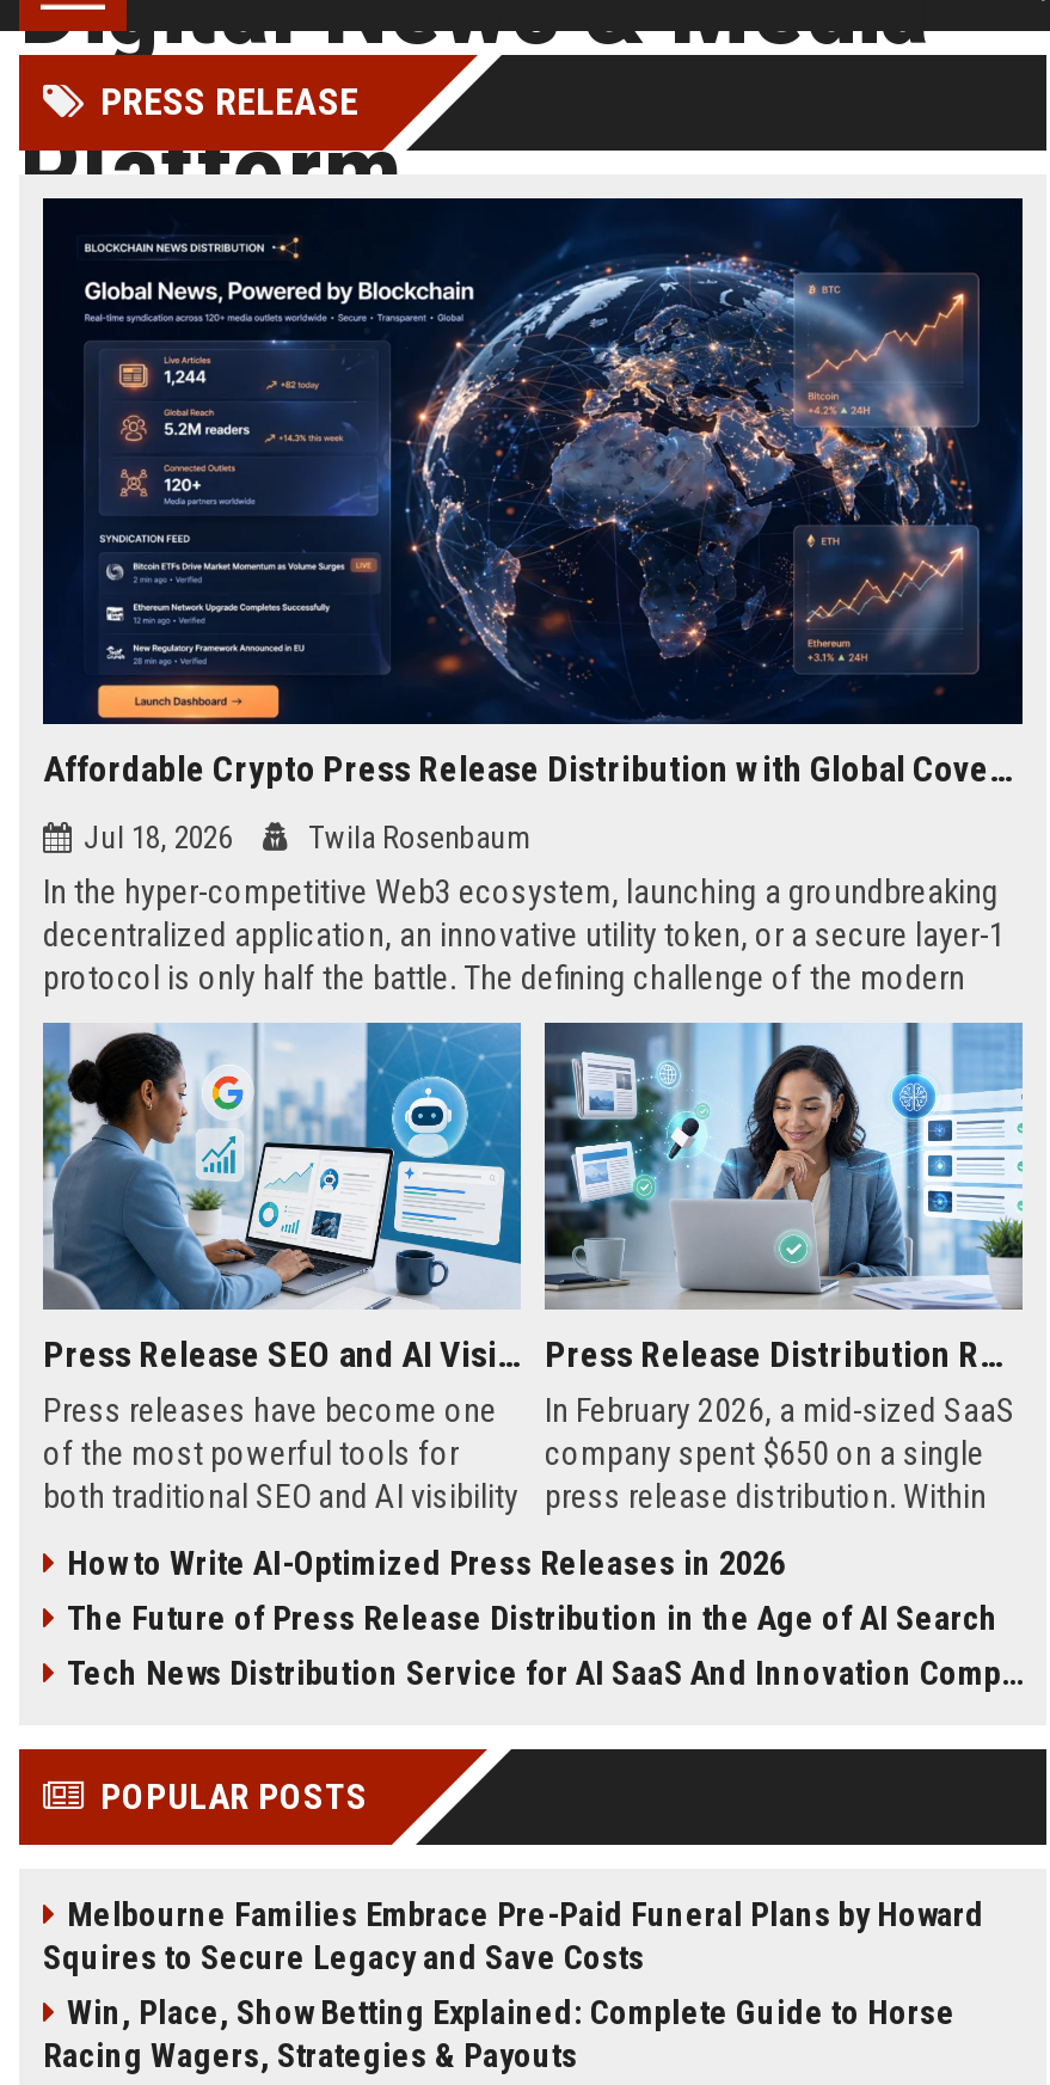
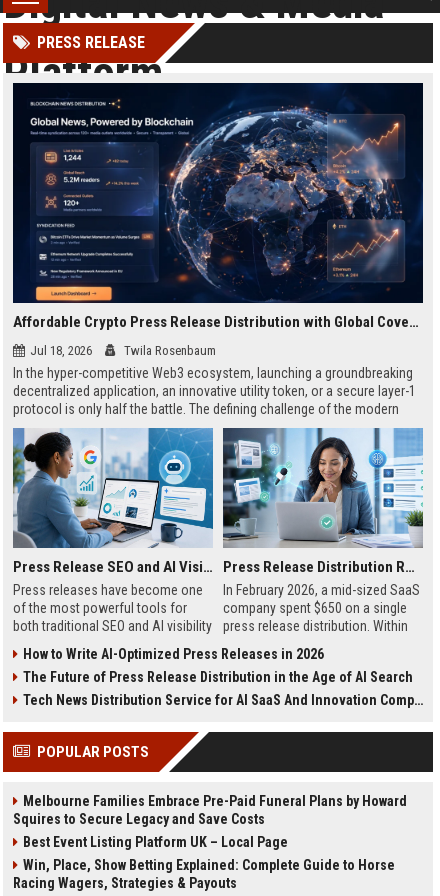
+ Best Event Listing Platform UK – Local Page
